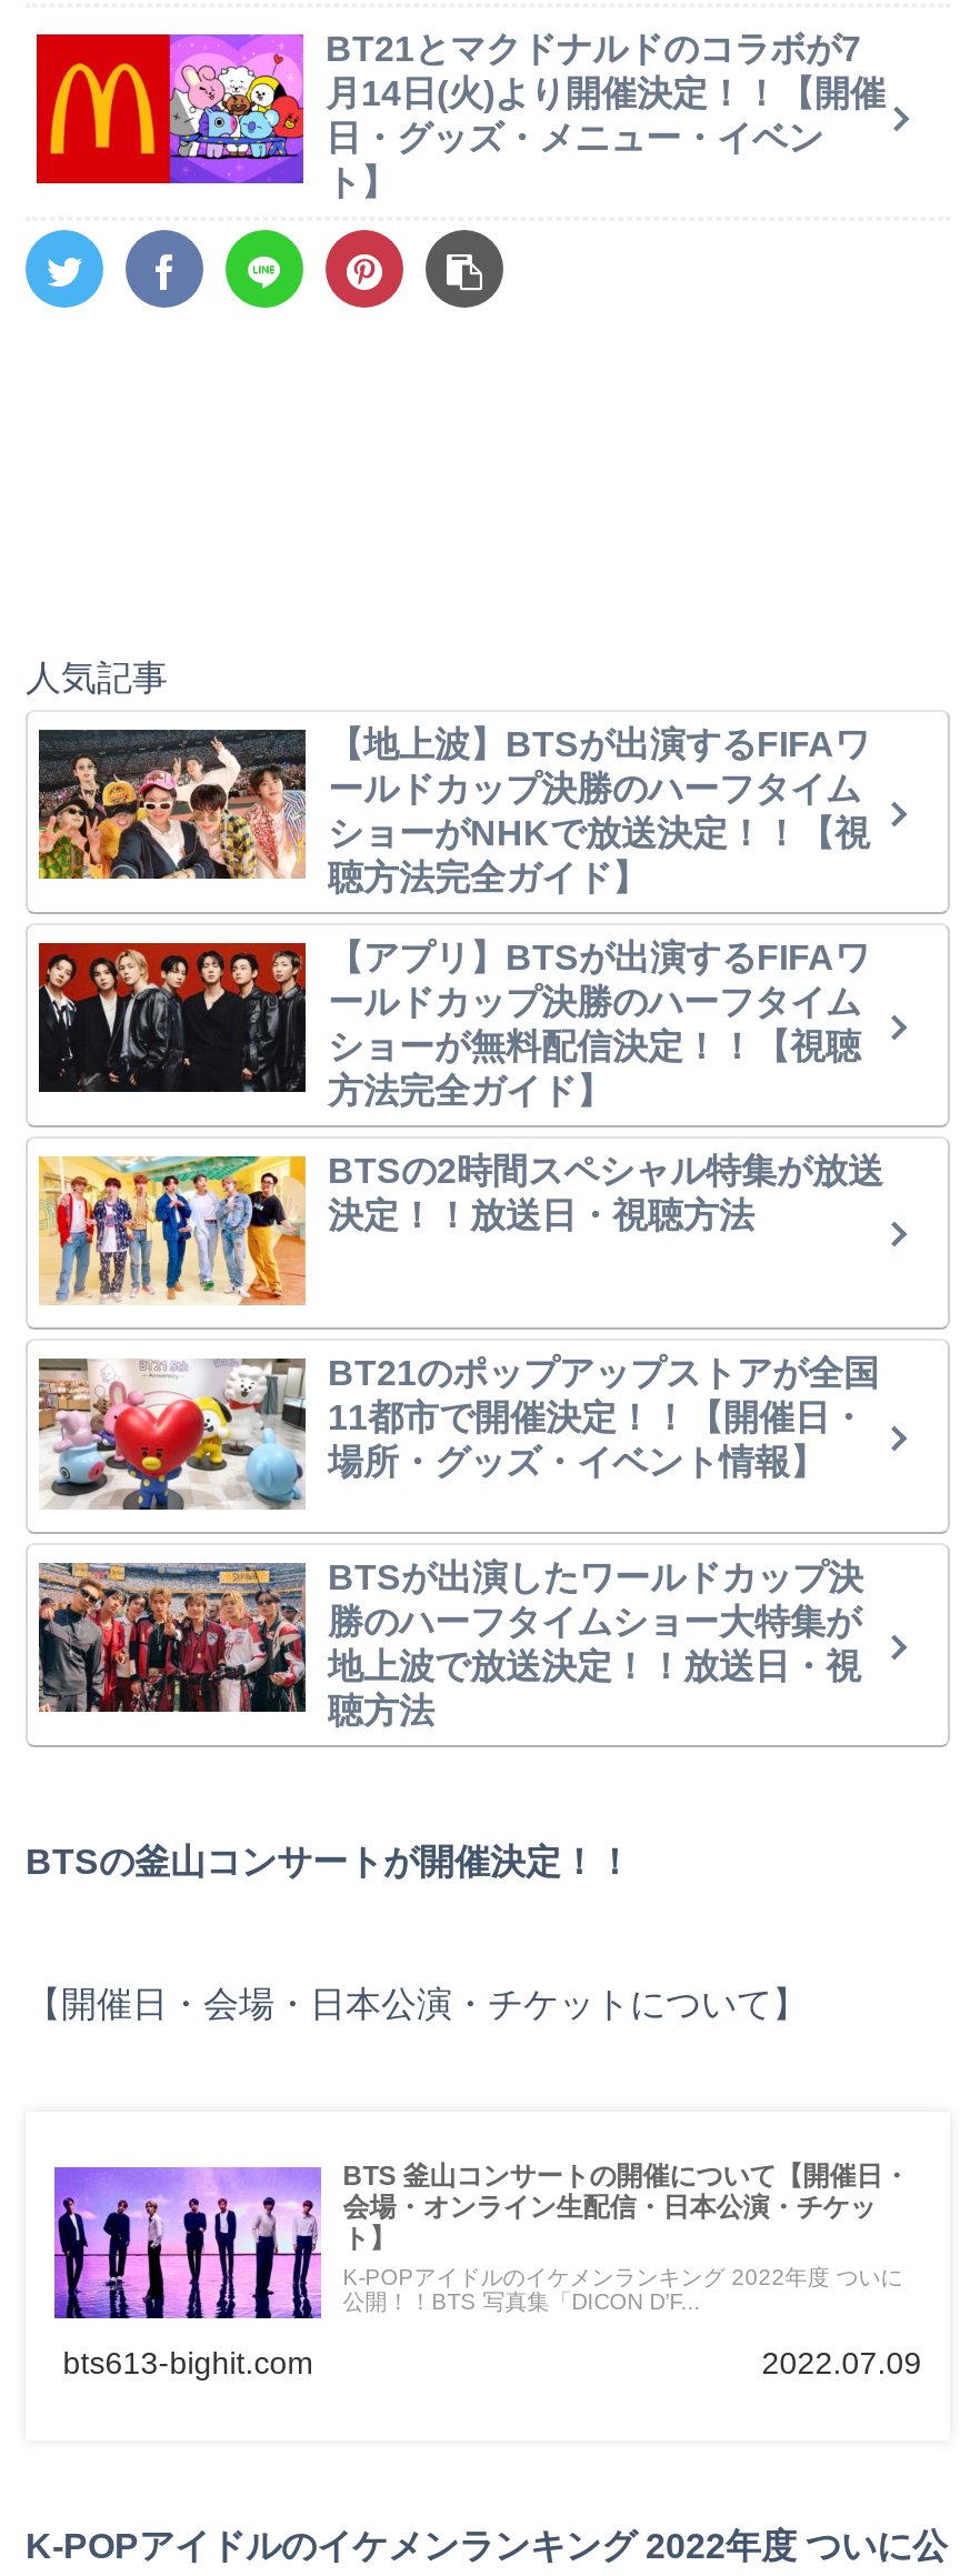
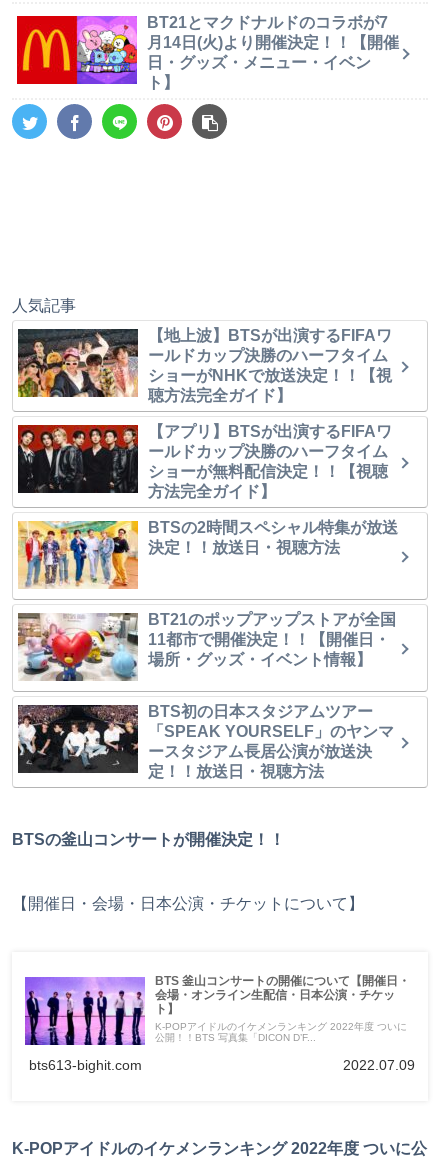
- [image]
- BTSが出演したワールドカップ決
- 勝のハーフタイムショー大特集が
- 地上波で放送決定！！放送日・視
- 聴方法
+ [image]
+ BTS初の日本スタジアムツアー
+ 「SPEAK YOURSELF」のヤンマ
+ ースタジアム長居公演が放送決
+ 定！！放送日・視聴方法
